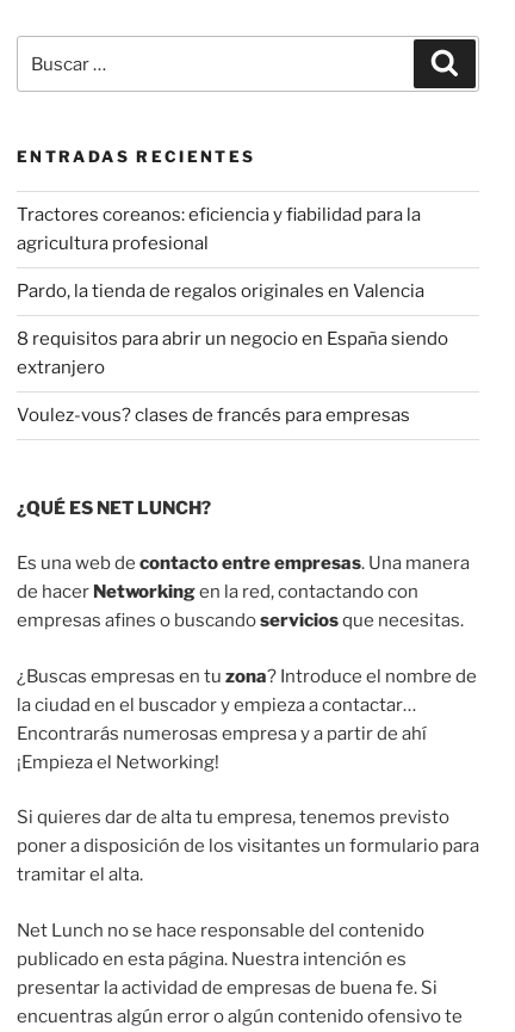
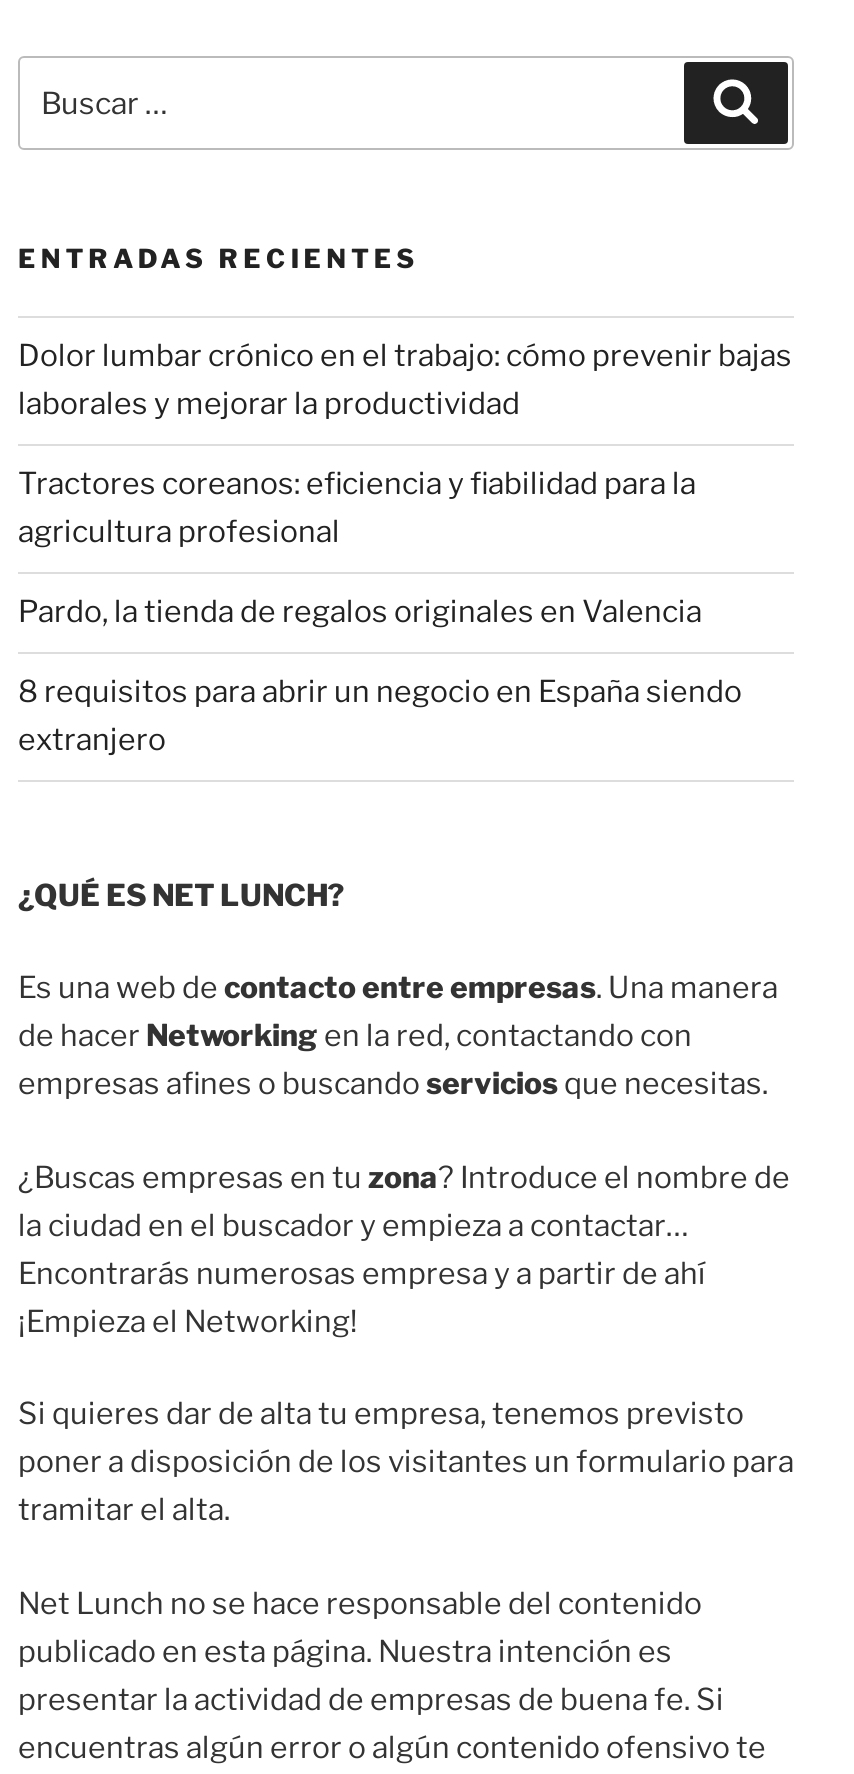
+ Dolor lumbar crónico en el trabajo: cómo prevenir bajas
+ laborales y mejorar la productividad

moved down: Tractores coreanos: eficiencia y fiabilidad para la | agricultura profesional | Pardo, la tienda de regalos originales en Valencia | 8 requisitos para abrir un negocio en España siendo | extranjero

- Voulez-vous? clases de francés para empresas
